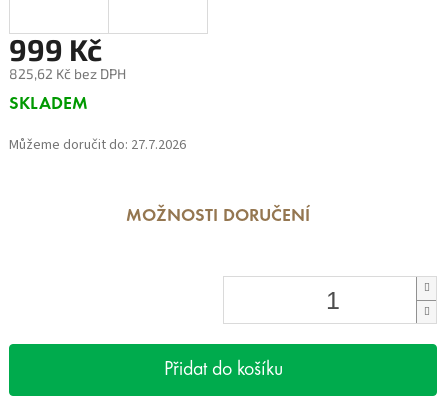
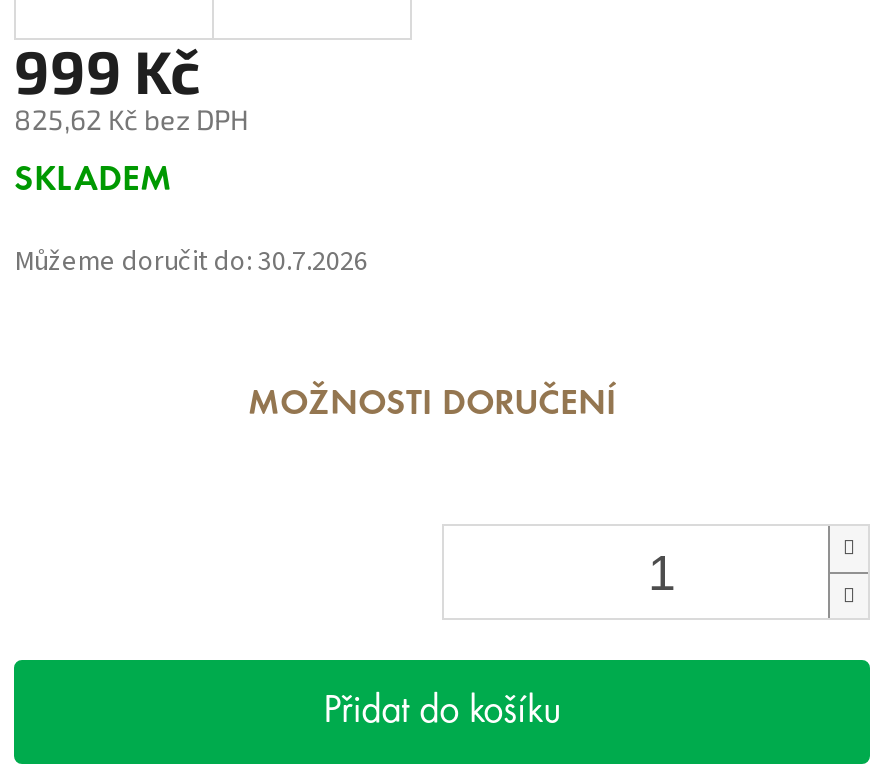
- Můžeme doručit do: 27.7.2026
+ Můžeme doručit do: 30.7.2026
